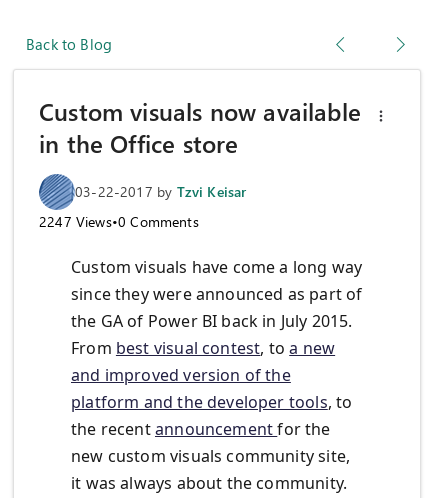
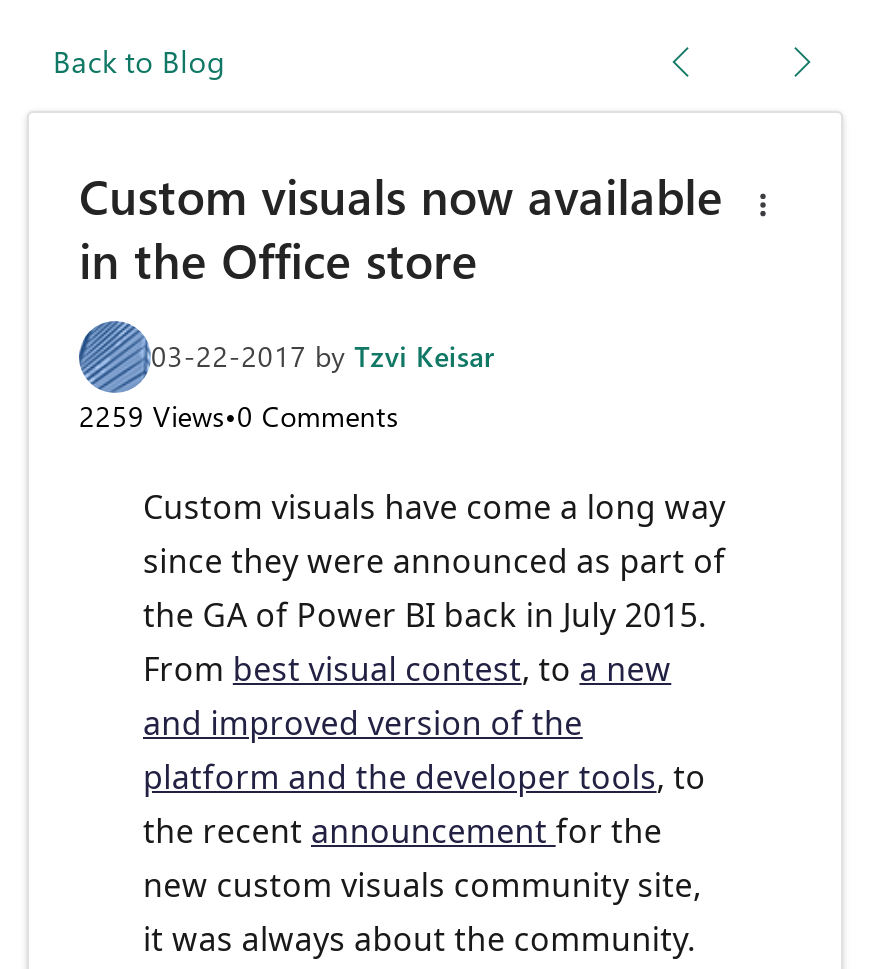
- 2247 Views•0 Comments
+ 2259 Views•0 Comments
